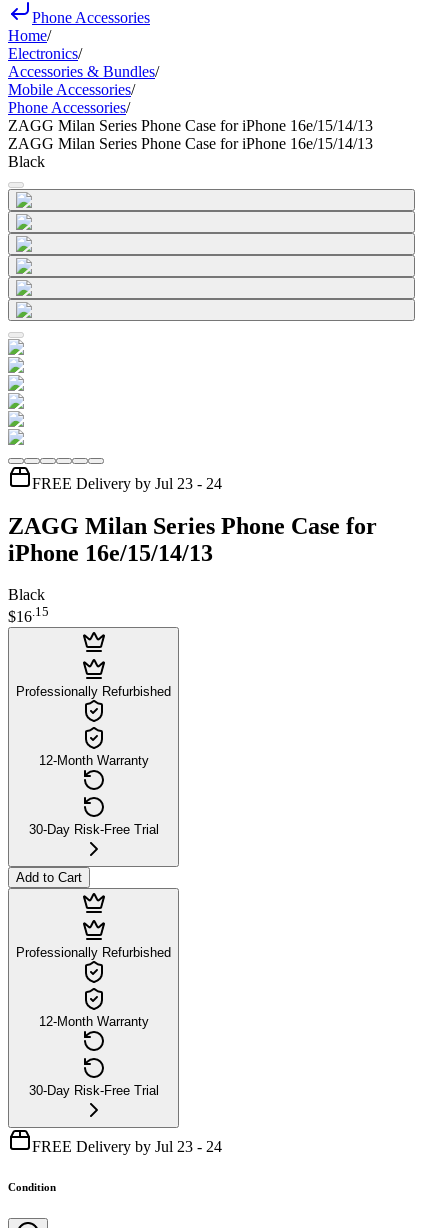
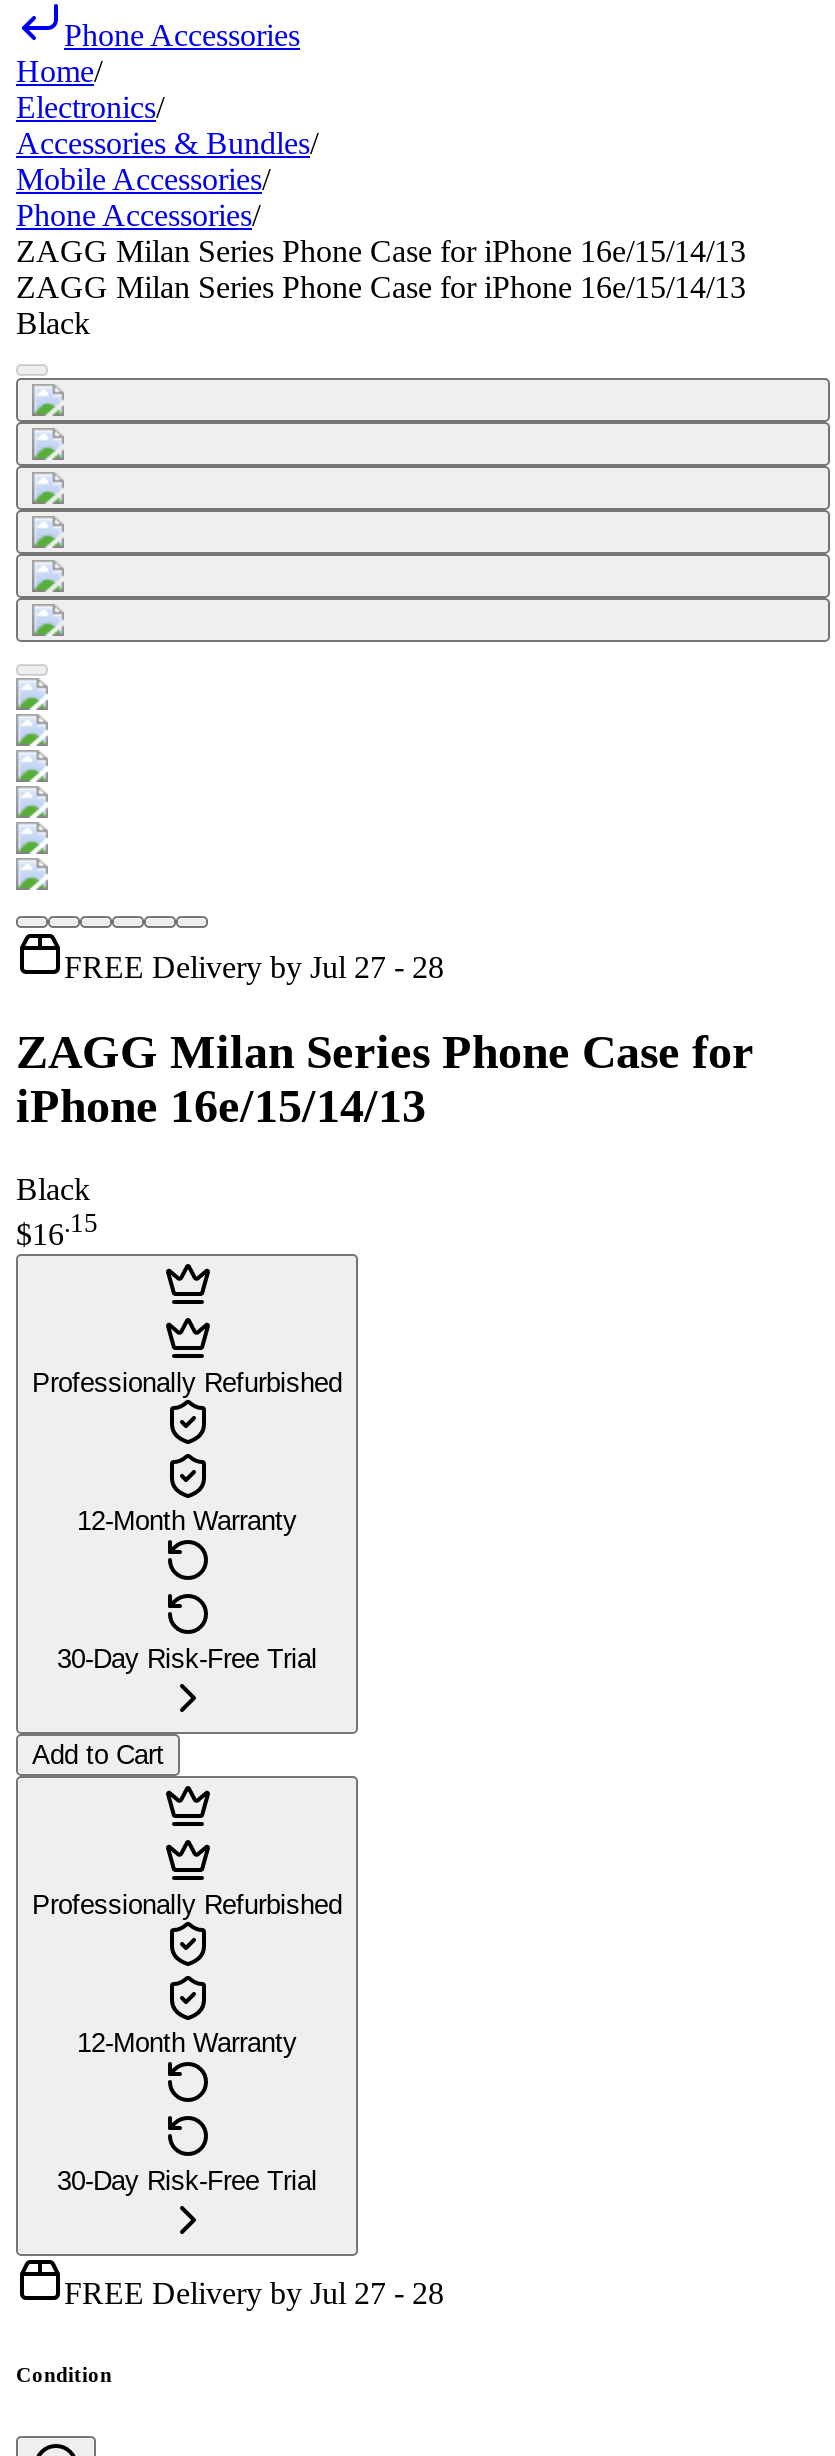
- FREE Delivery by Jul 23 - 24
+ FREE Delivery by Jul 27 - 28

- FREE Delivery by Jul 23 - 24
+ FREE Delivery by Jul 27 - 28
